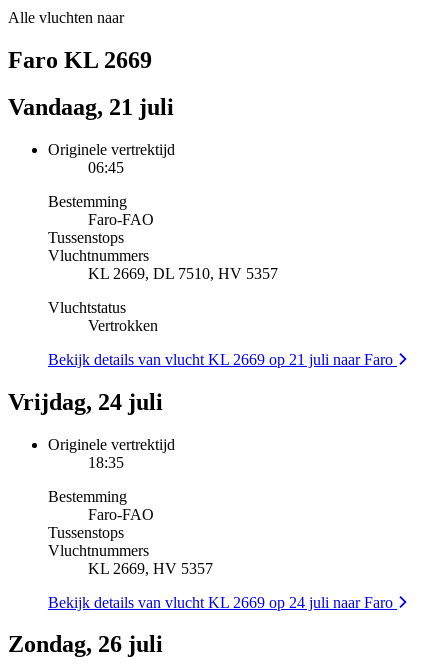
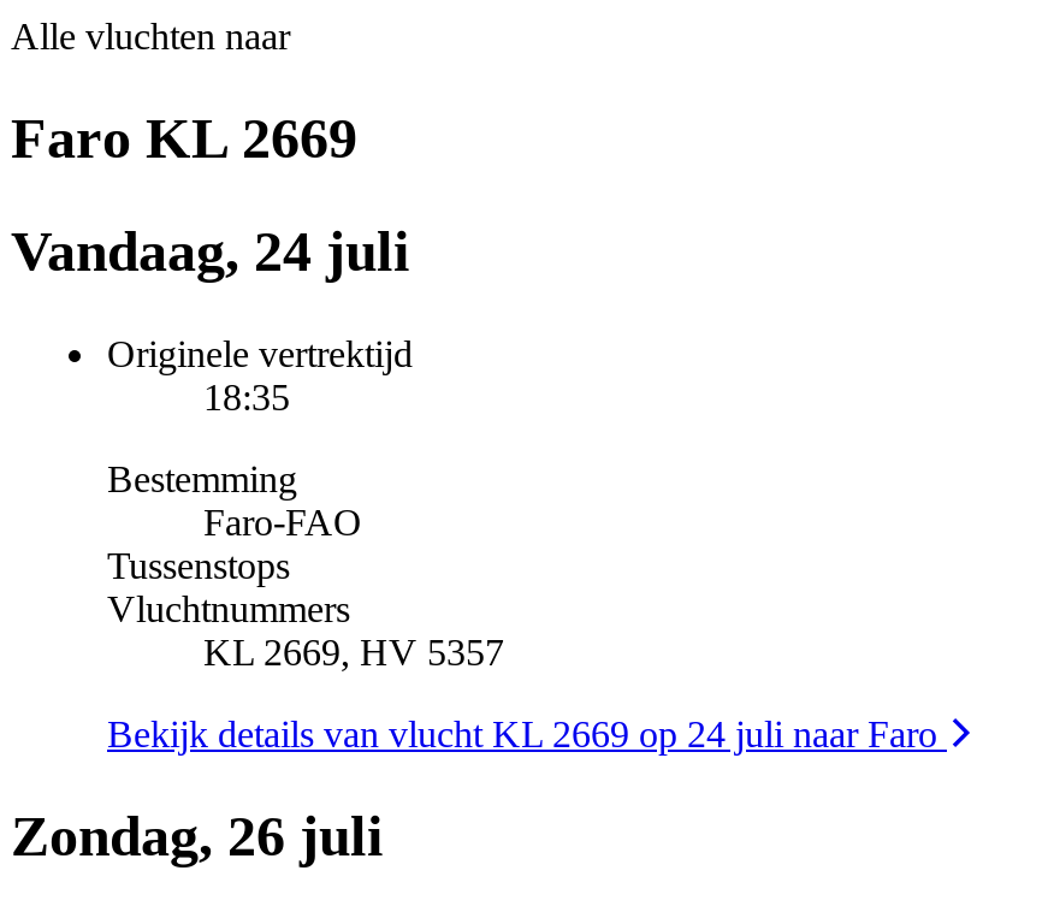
- Vandaag, 21 juli
- Originele vertrektijd
- 06:45
- Bestemming
- Faro-FAO
- Tussenstops
- Vluchtnummers
- KL 2669, DL 7510, HV 5357
- Vluchtstatus
- Vertrokken
- Bekijk details van vlucht KL 2669 op 21 juli naar Faro
- Vrijdag, 24 juli
+ Vandaag, 24 juli
